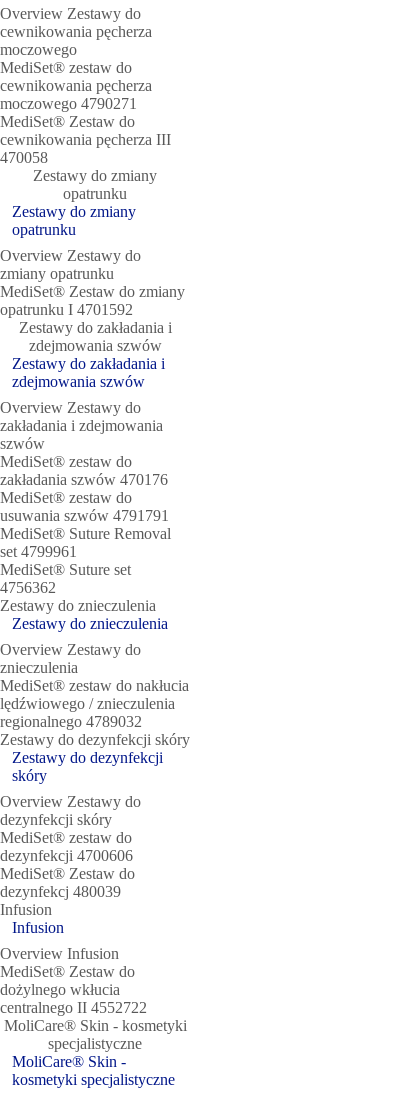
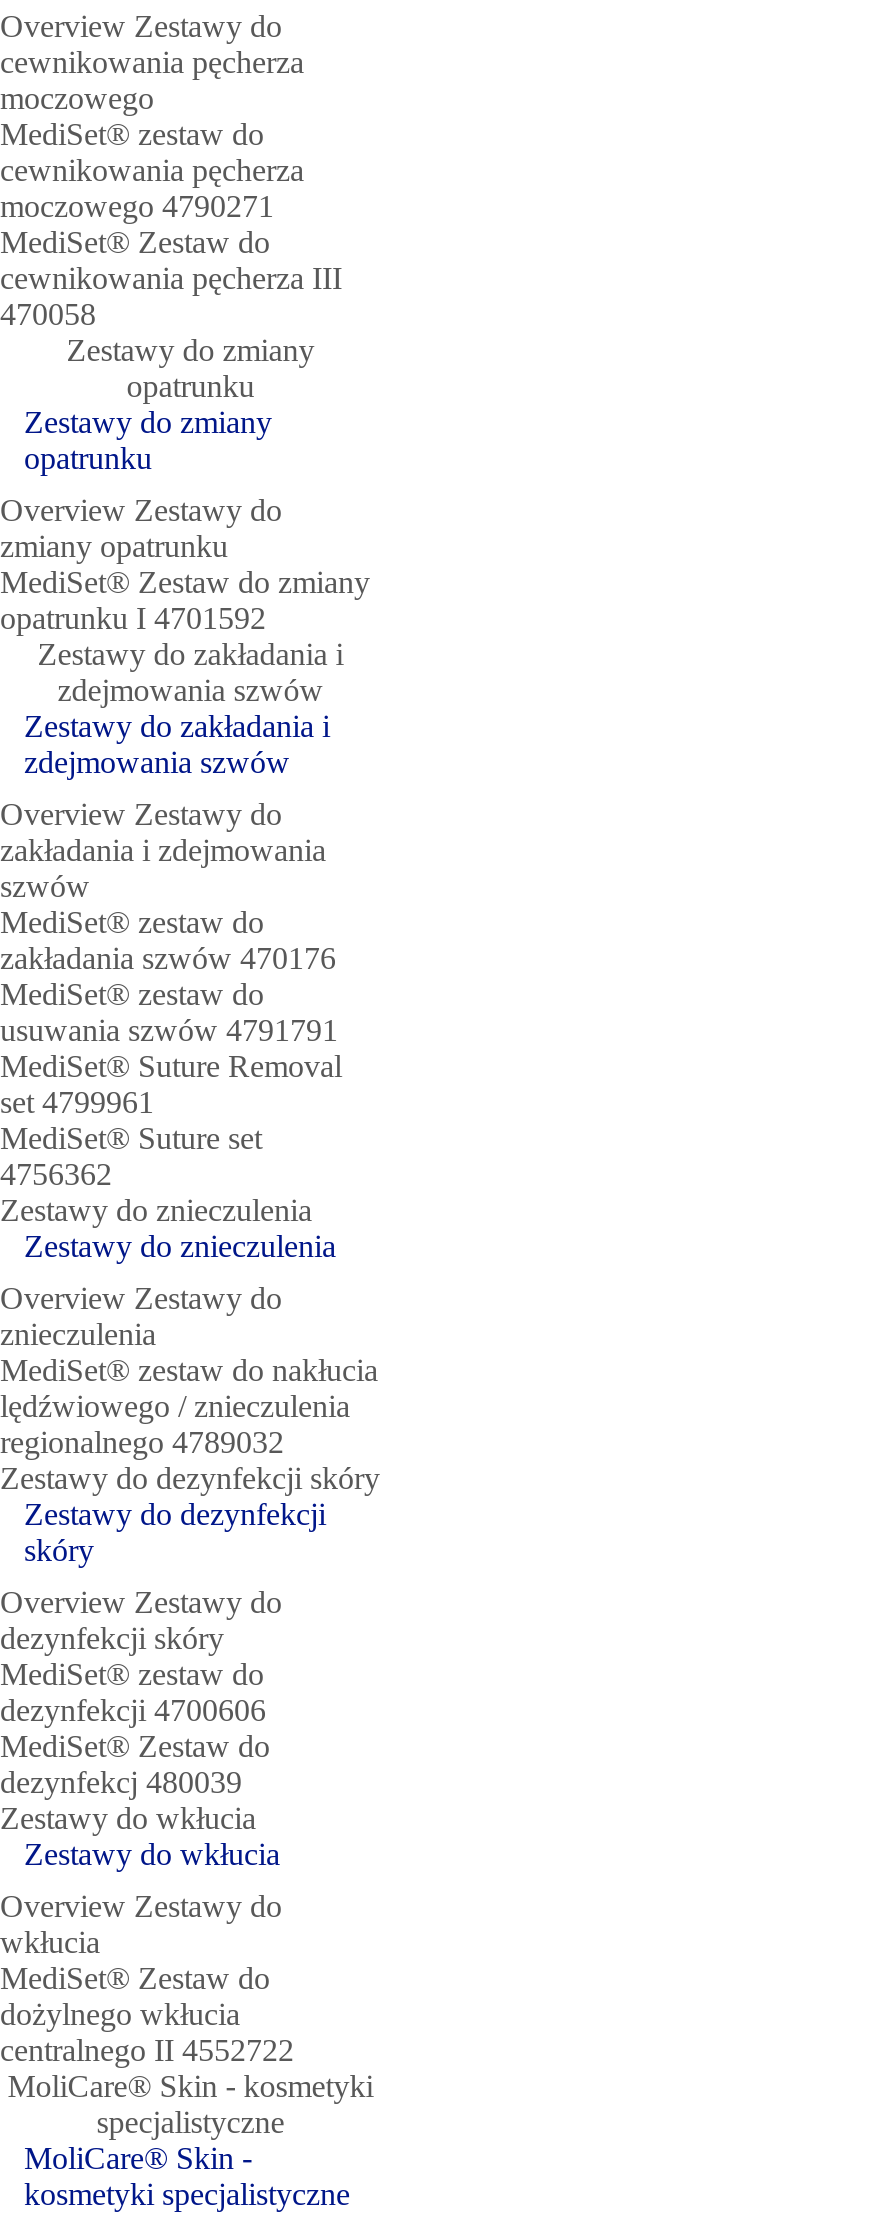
- Infusion
+ Zestawy do wkłucia

- Infusion
+ Zestawy do wkłucia

- Overview Infusion
+ Overview Zestawy do
+ wkłucia
